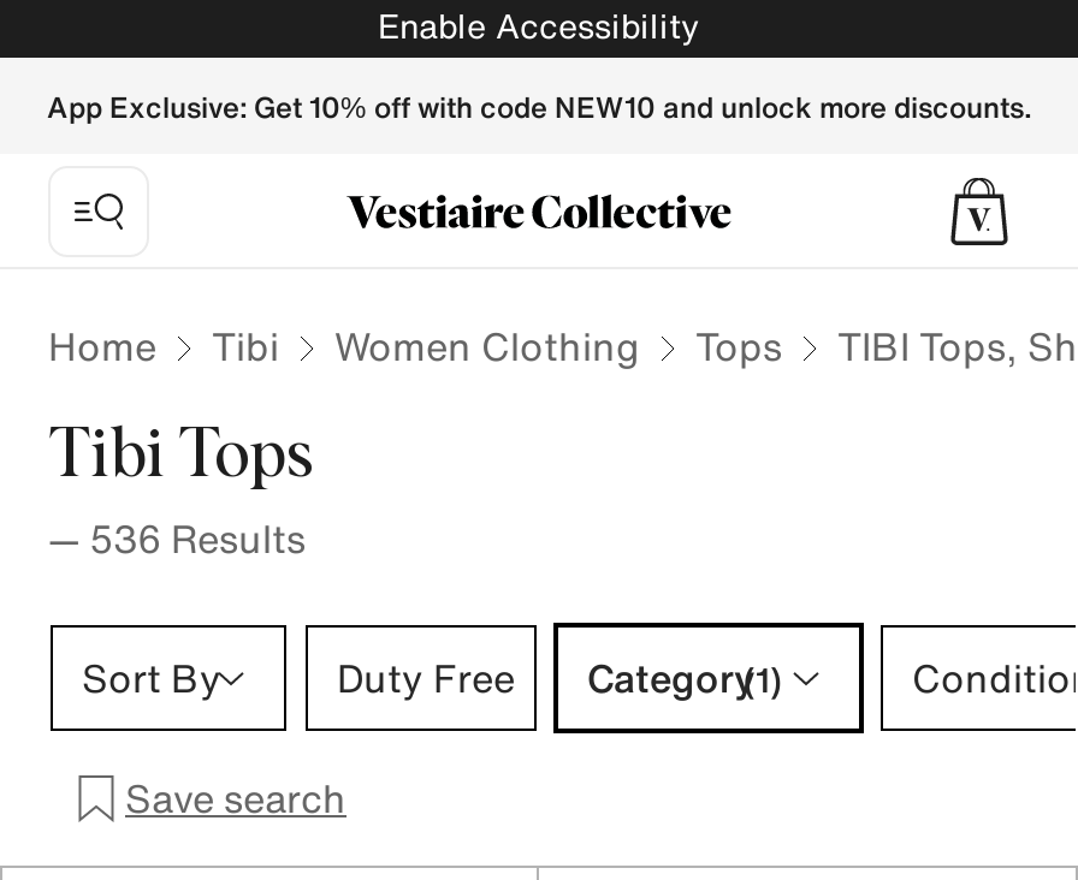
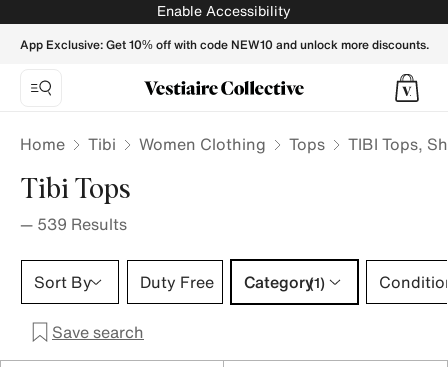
- — 536 Results
+ — 539 Results
